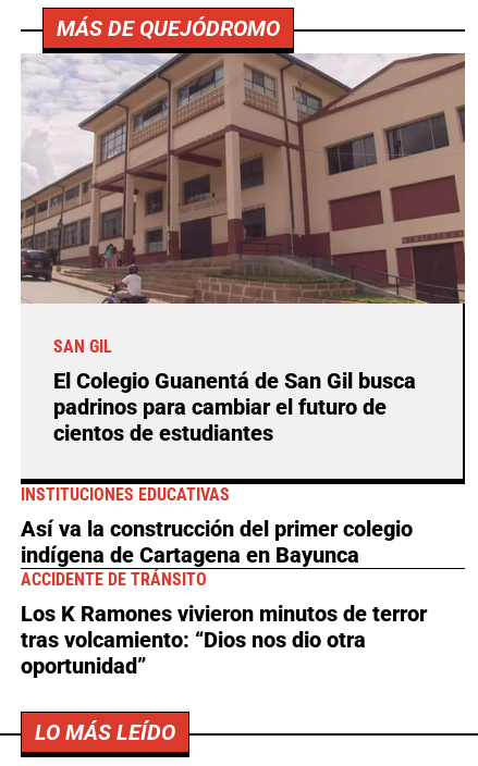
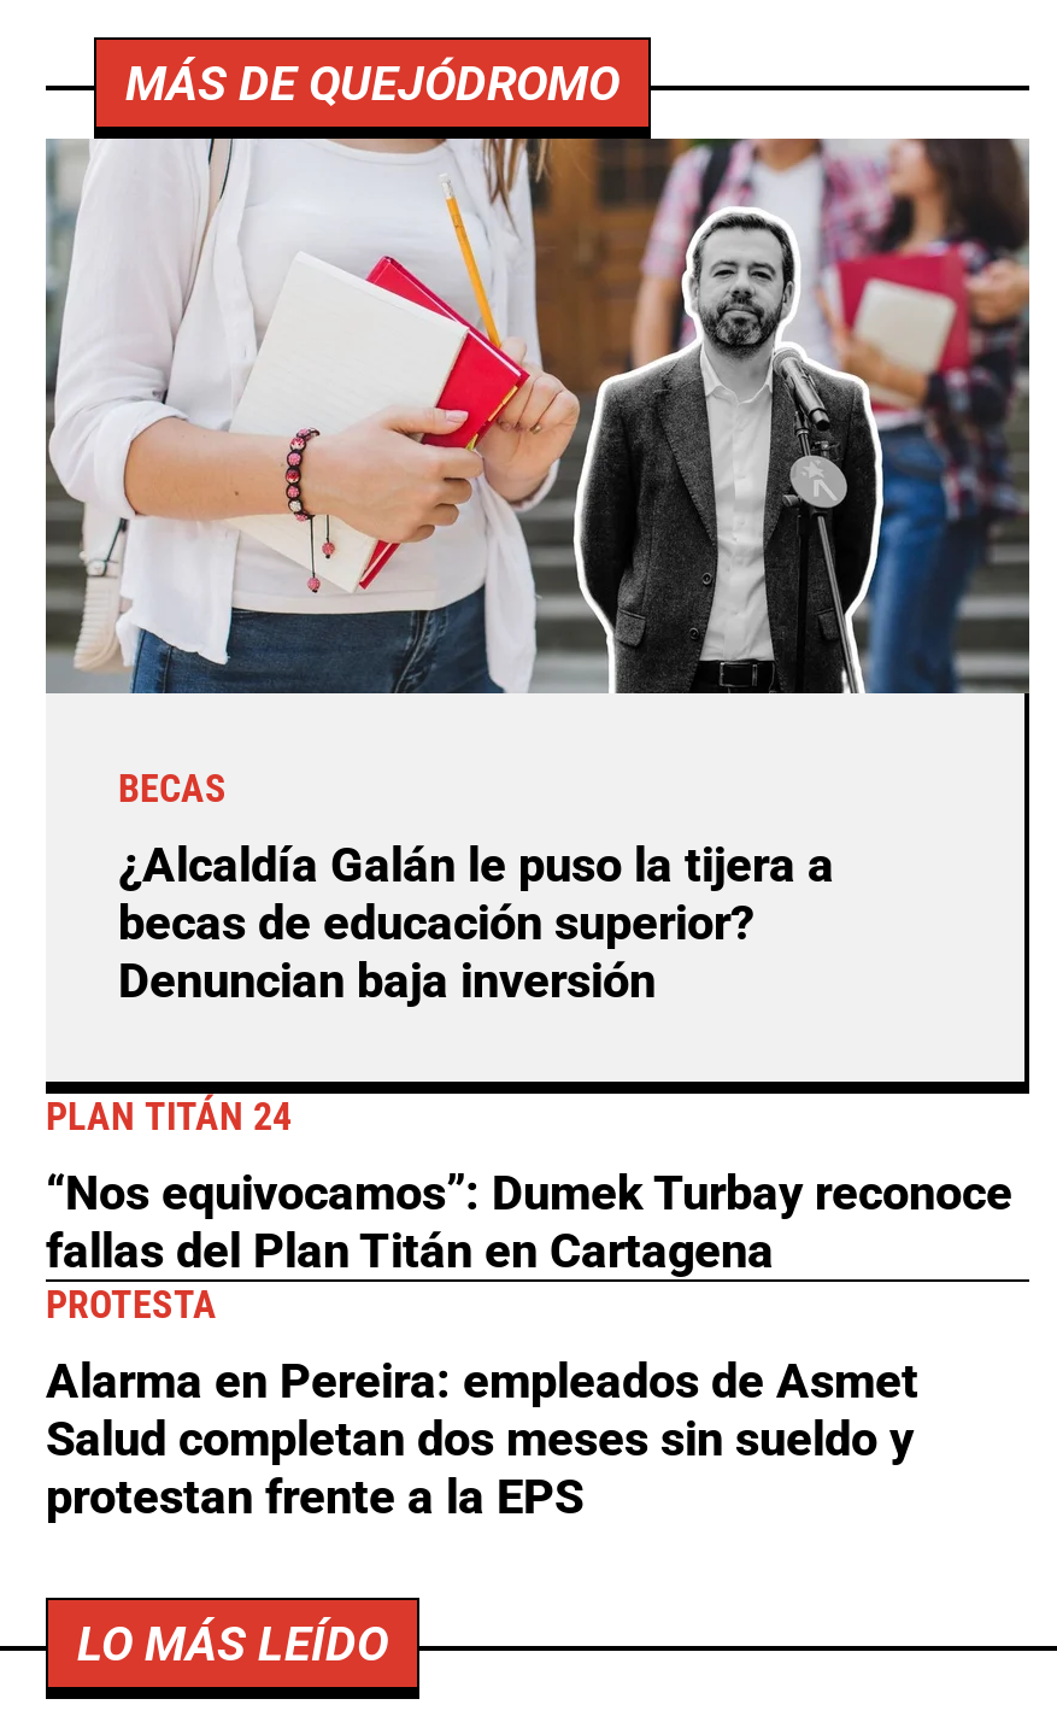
- [image]
- SAN GIL
- El Colegio Guanentá de San Gil busca
- padrinos para cambiar el futuro de
- cientos de estudiantes
+ [image]
+ BECAS
+ ¿Alcaldía Galán le puso la tijera a
+ becas de educación superior?
+ Denuncian baja inversión

- INSTITUCIONES EDUCATIVAS
- Así va la construcción del primer colegio
- indígena de Cartagena en Bayunca
- ACCIDENTE DE TRÁNSITO
- Los K Ramones vivieron minutos de terror
- tras volcamiento: “Dios nos dio otra
- oportunidad”
+ PLAN TITÁN 24
+ “Nos equivocamos”: Dumek Turbay reconoce
+ fallas del Plan Titán en Cartagena
+ PROTESTA
+ Alarma en Pereira: empleados de Asmet
+ Salud completan dos meses sin sueldo y
+ protestan frente a la EPS
